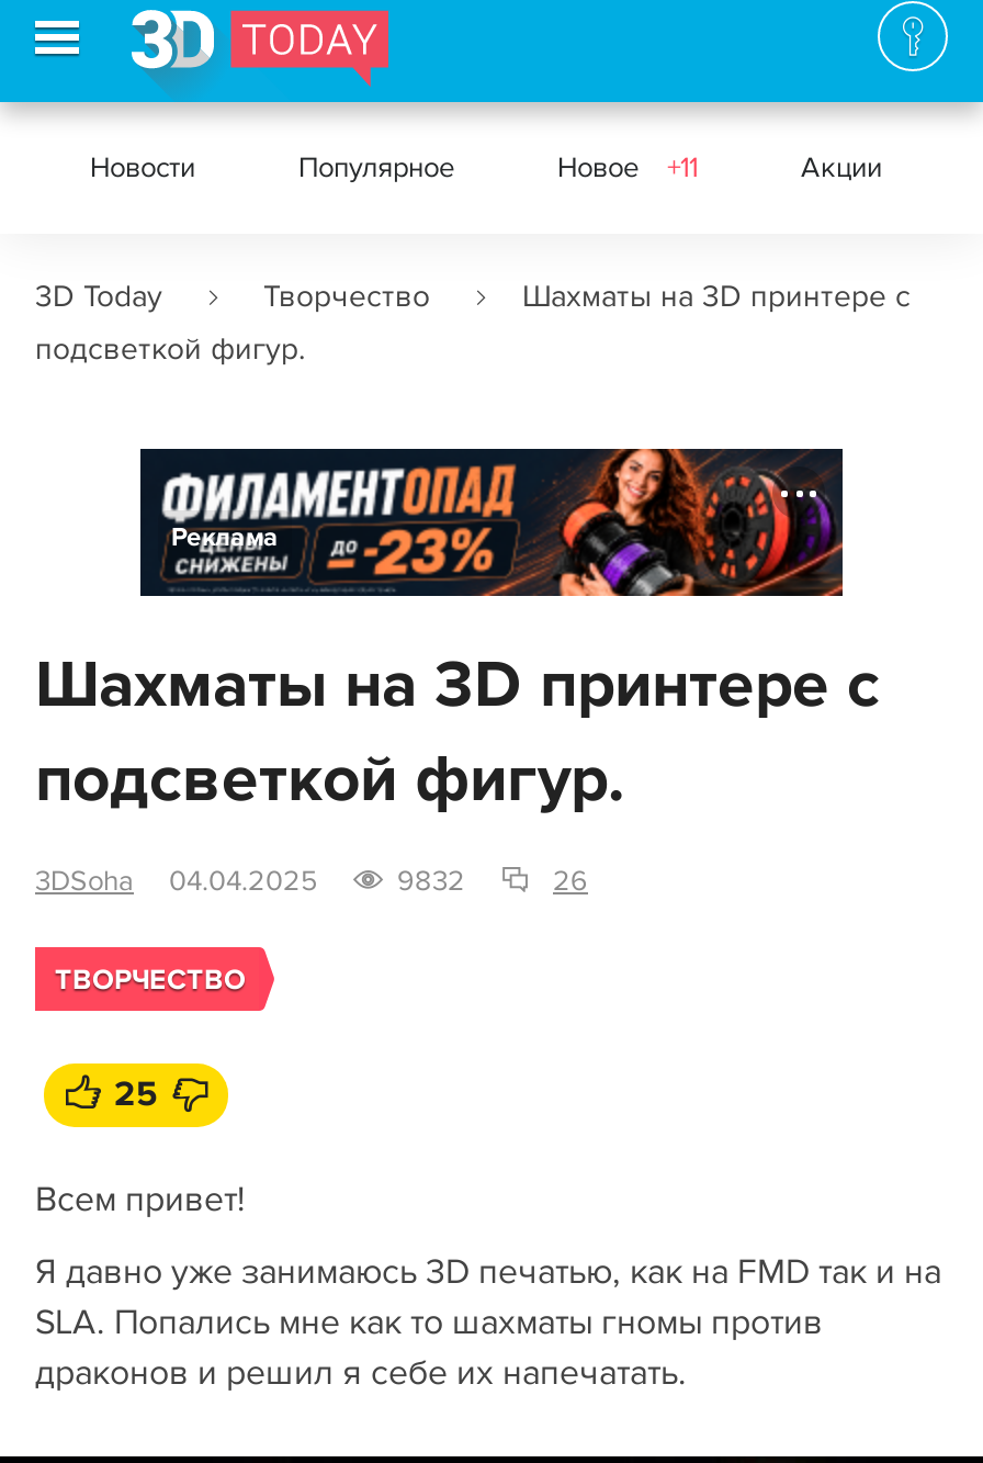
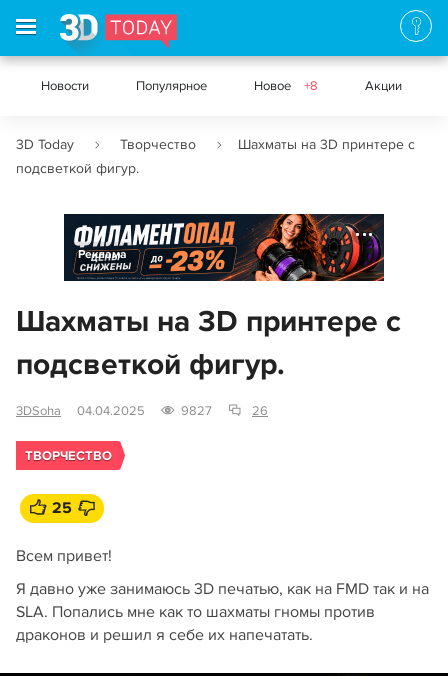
- Новое +11
+ Новое +8

- 9832
+ 9827
